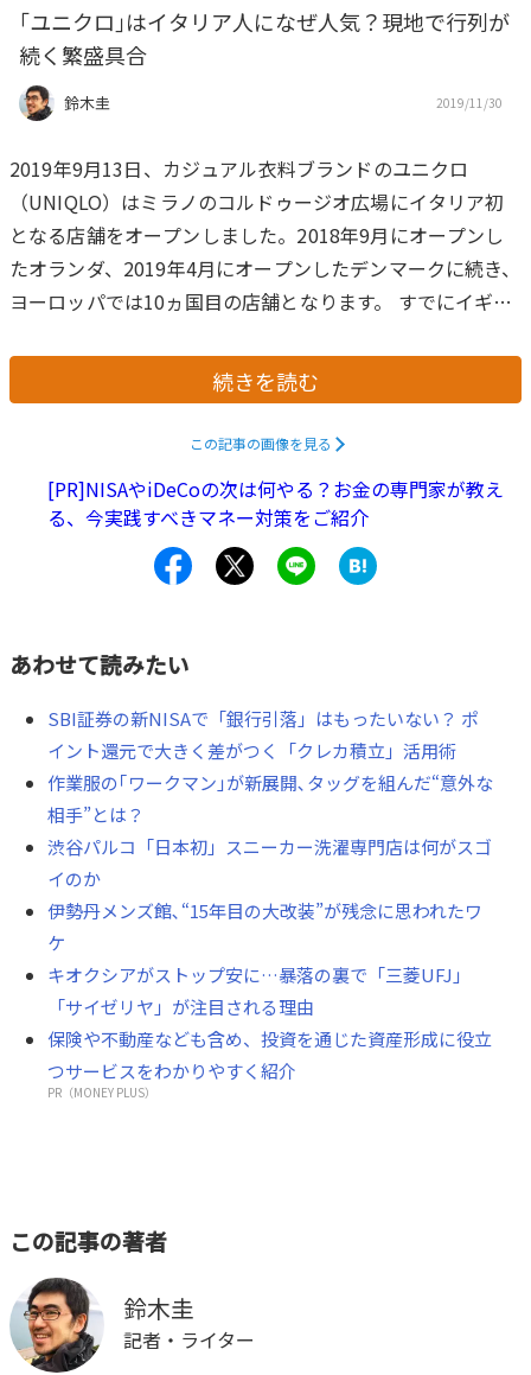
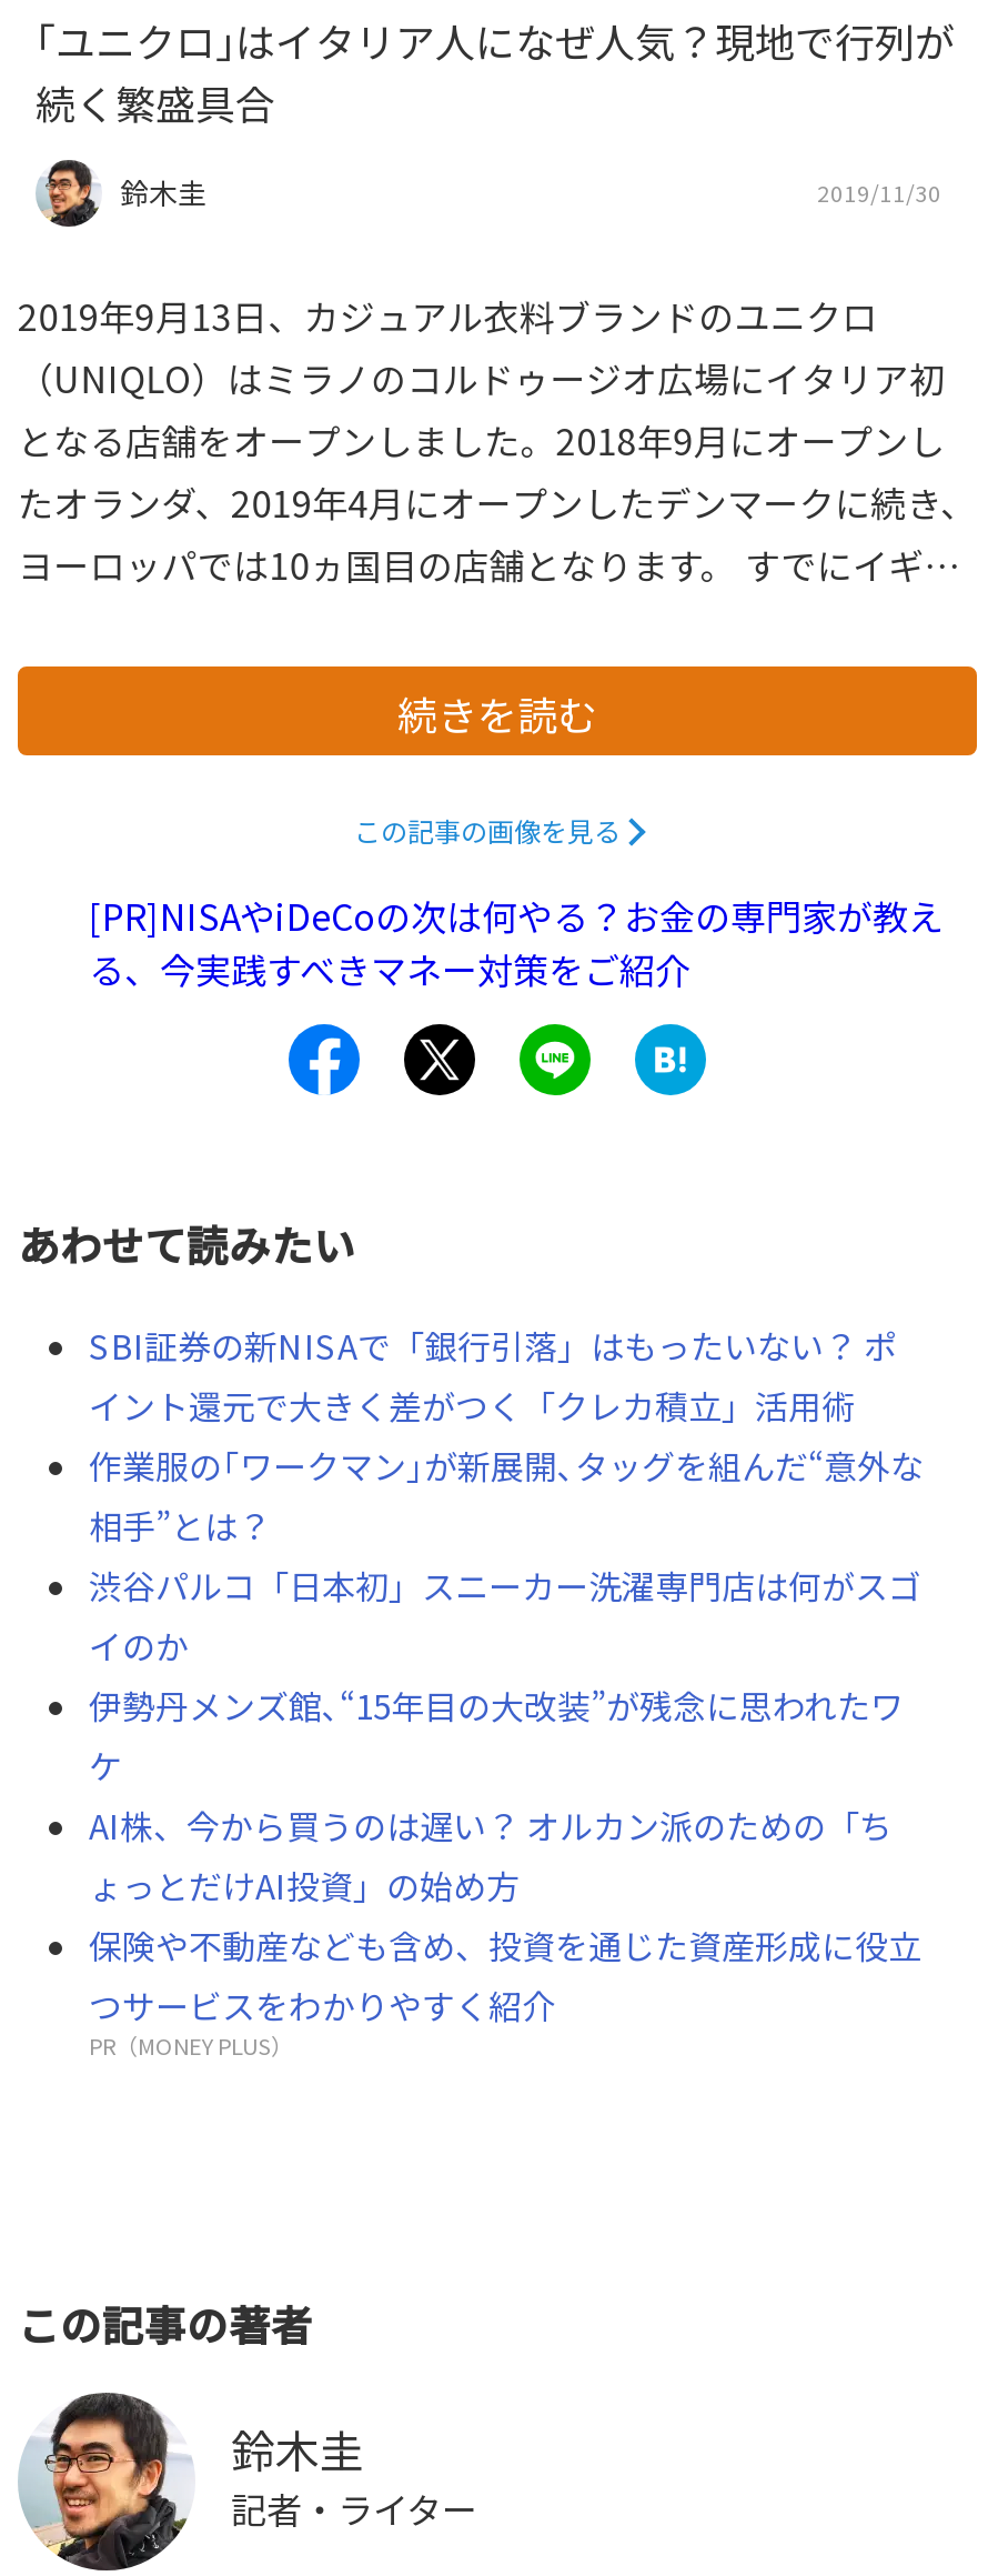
- キオクシアがストップ安に…暴落の裏で「三菱UFJ」
- 「サイゼリヤ」が注目される理由
+ AI株、今から買うのは遅い？ オルカン派のための「ち
+ ょっとだけAI投資」の始め方
